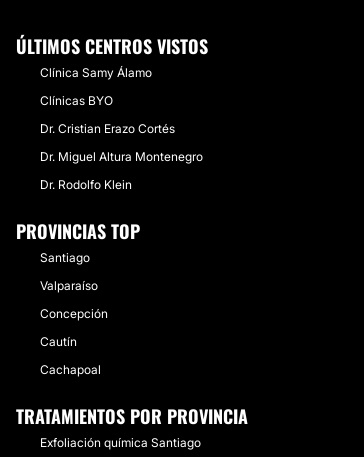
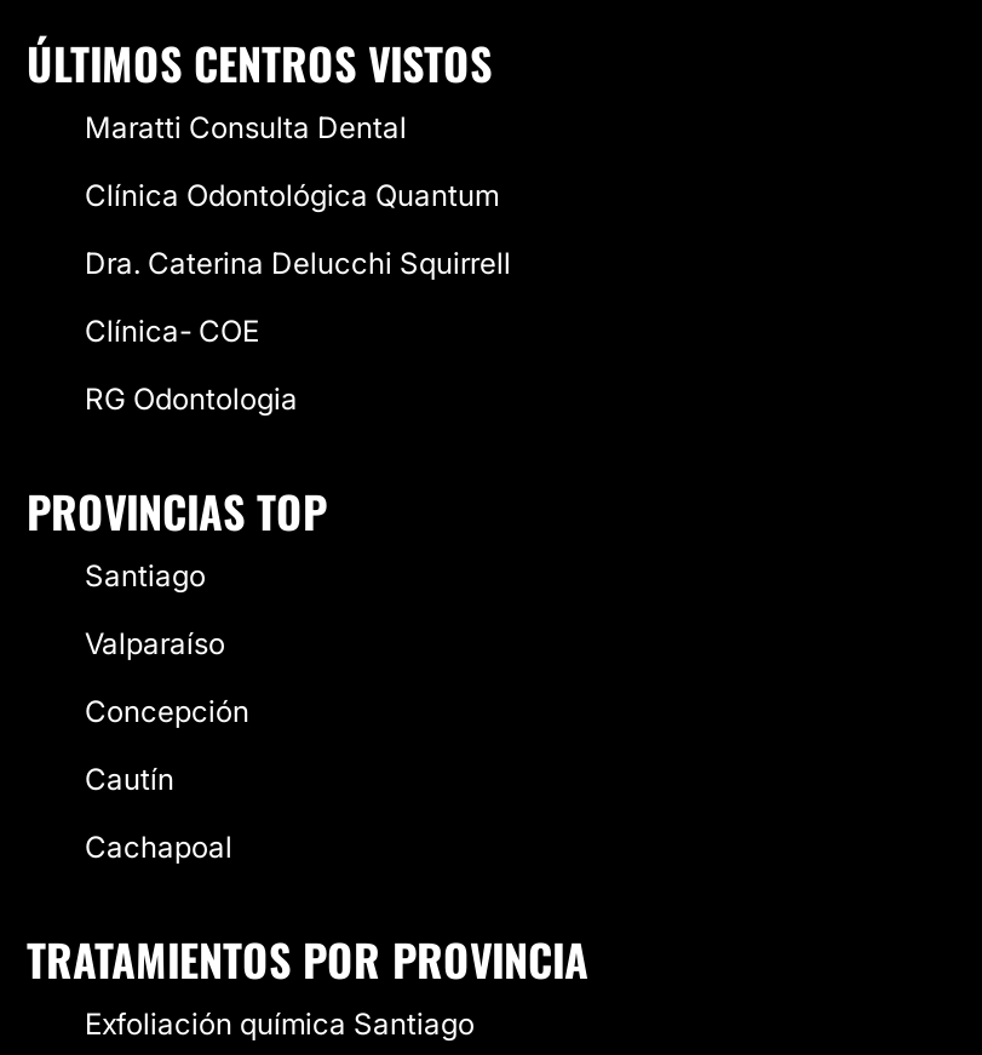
- Clínica Samy Álamo
+ Maratti Consulta Dental

- Clínicas BYO
+ Clínica Odontológica Quantum

- Dr. Cristian Erazo Cortés
+ Dra. Caterina Delucchi Squirrell

- Dr. Miguel Altura Montenegro
+ Clínica- COE

- Dr. Rodolfo Klein
+ RG Odontologia
